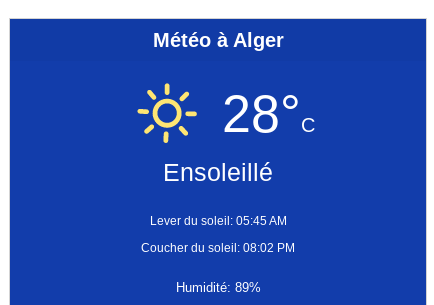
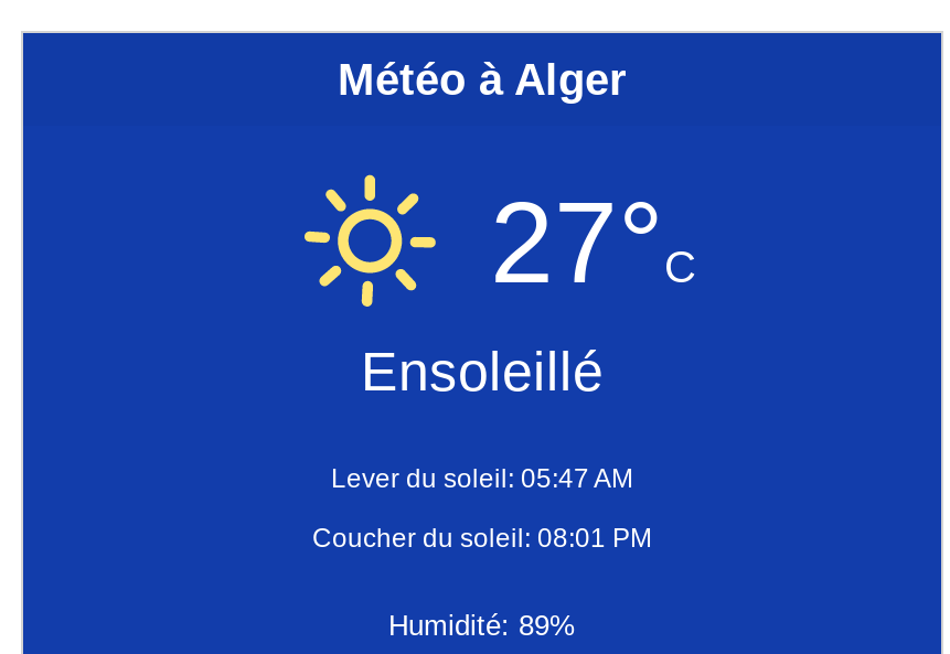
- 28°C
+ 27°C

- Lever du soleil: 05:45 AM
+ Lever du soleil: 05:47 AM

- Coucher du soleil: 08:02 PM
+ Coucher du soleil: 08:01 PM
